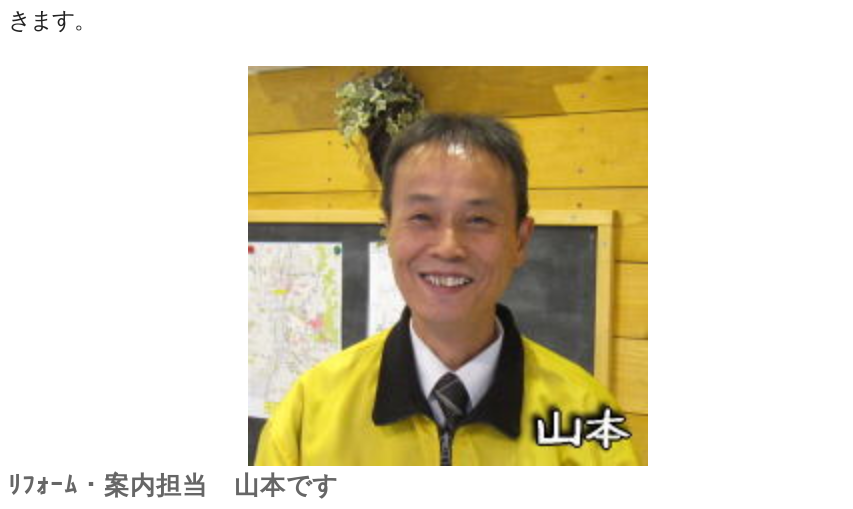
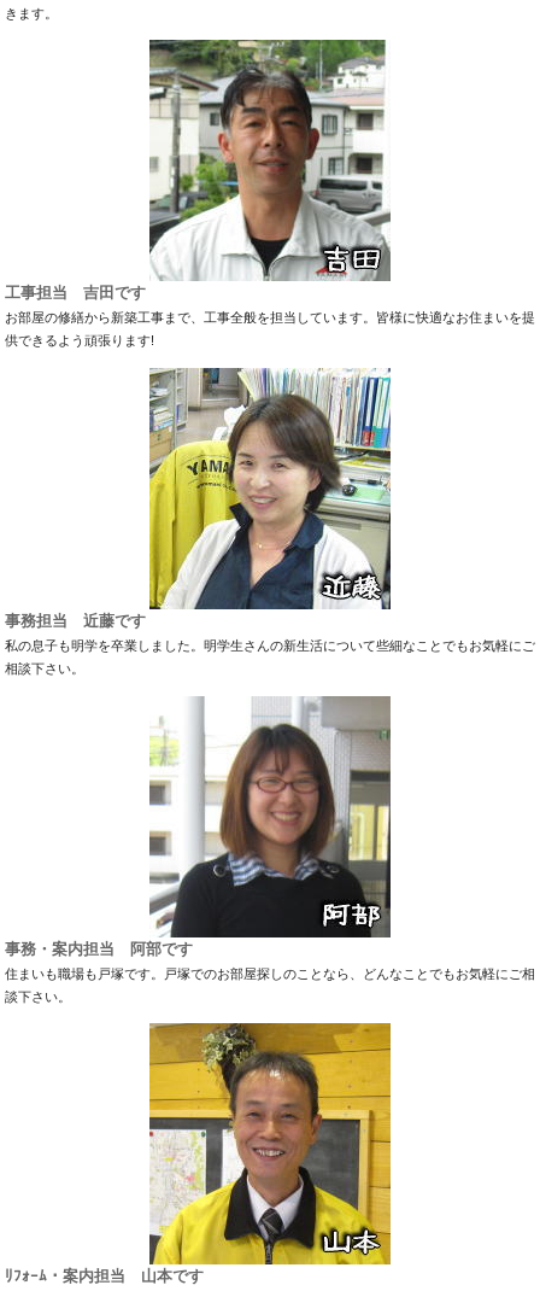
+ [image]
+ 工事担当 吉田です
+ お部屋の修繕から新築工事まで、工事全般を担当しています。皆様に快適なお住まいを提
+ 供できるよう頑張ります!

+ [image]
+ 事務担当 近藤です
+ 私の息子も明学を卒業しました。明学生さんの新生活について些細なことでもお気軽にご
+ 相談下さい。

+ [image]
+ 事務・案内担当 阿部です
+ 住まいも職場も戸塚です。戸塚でのお部屋探しのことなら、どんなことでもお気軽にご相
+ 談下さい。
